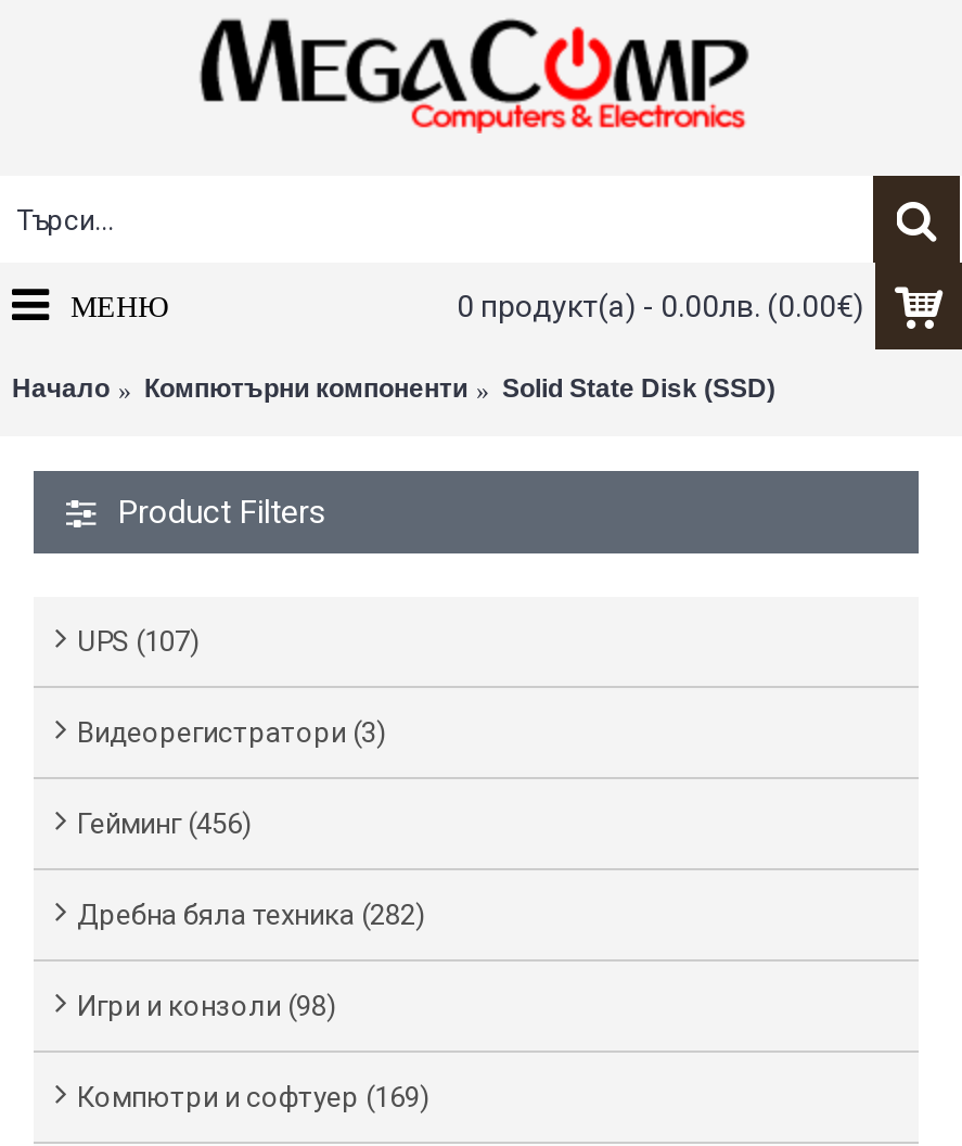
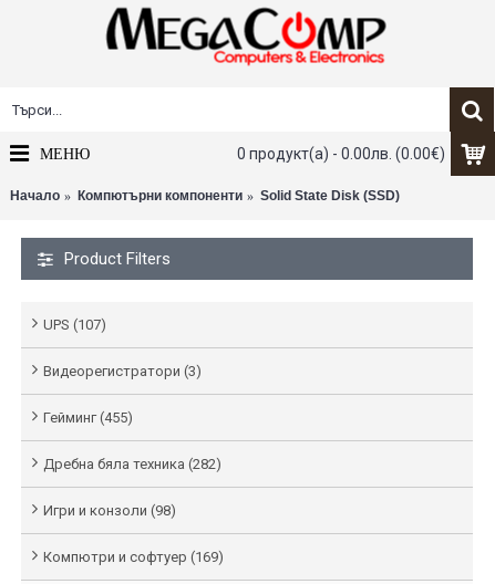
- Гейминг (456)
+ Гейминг (455)
